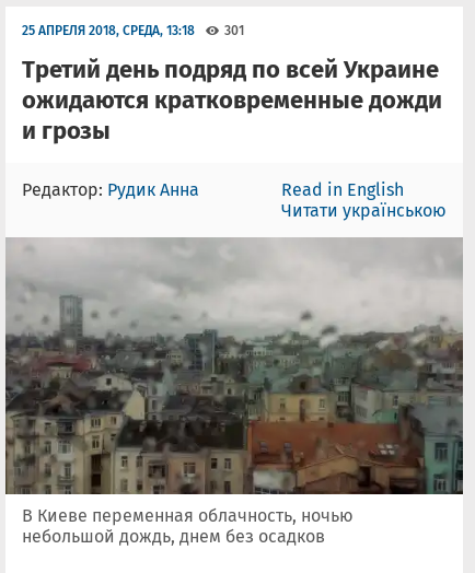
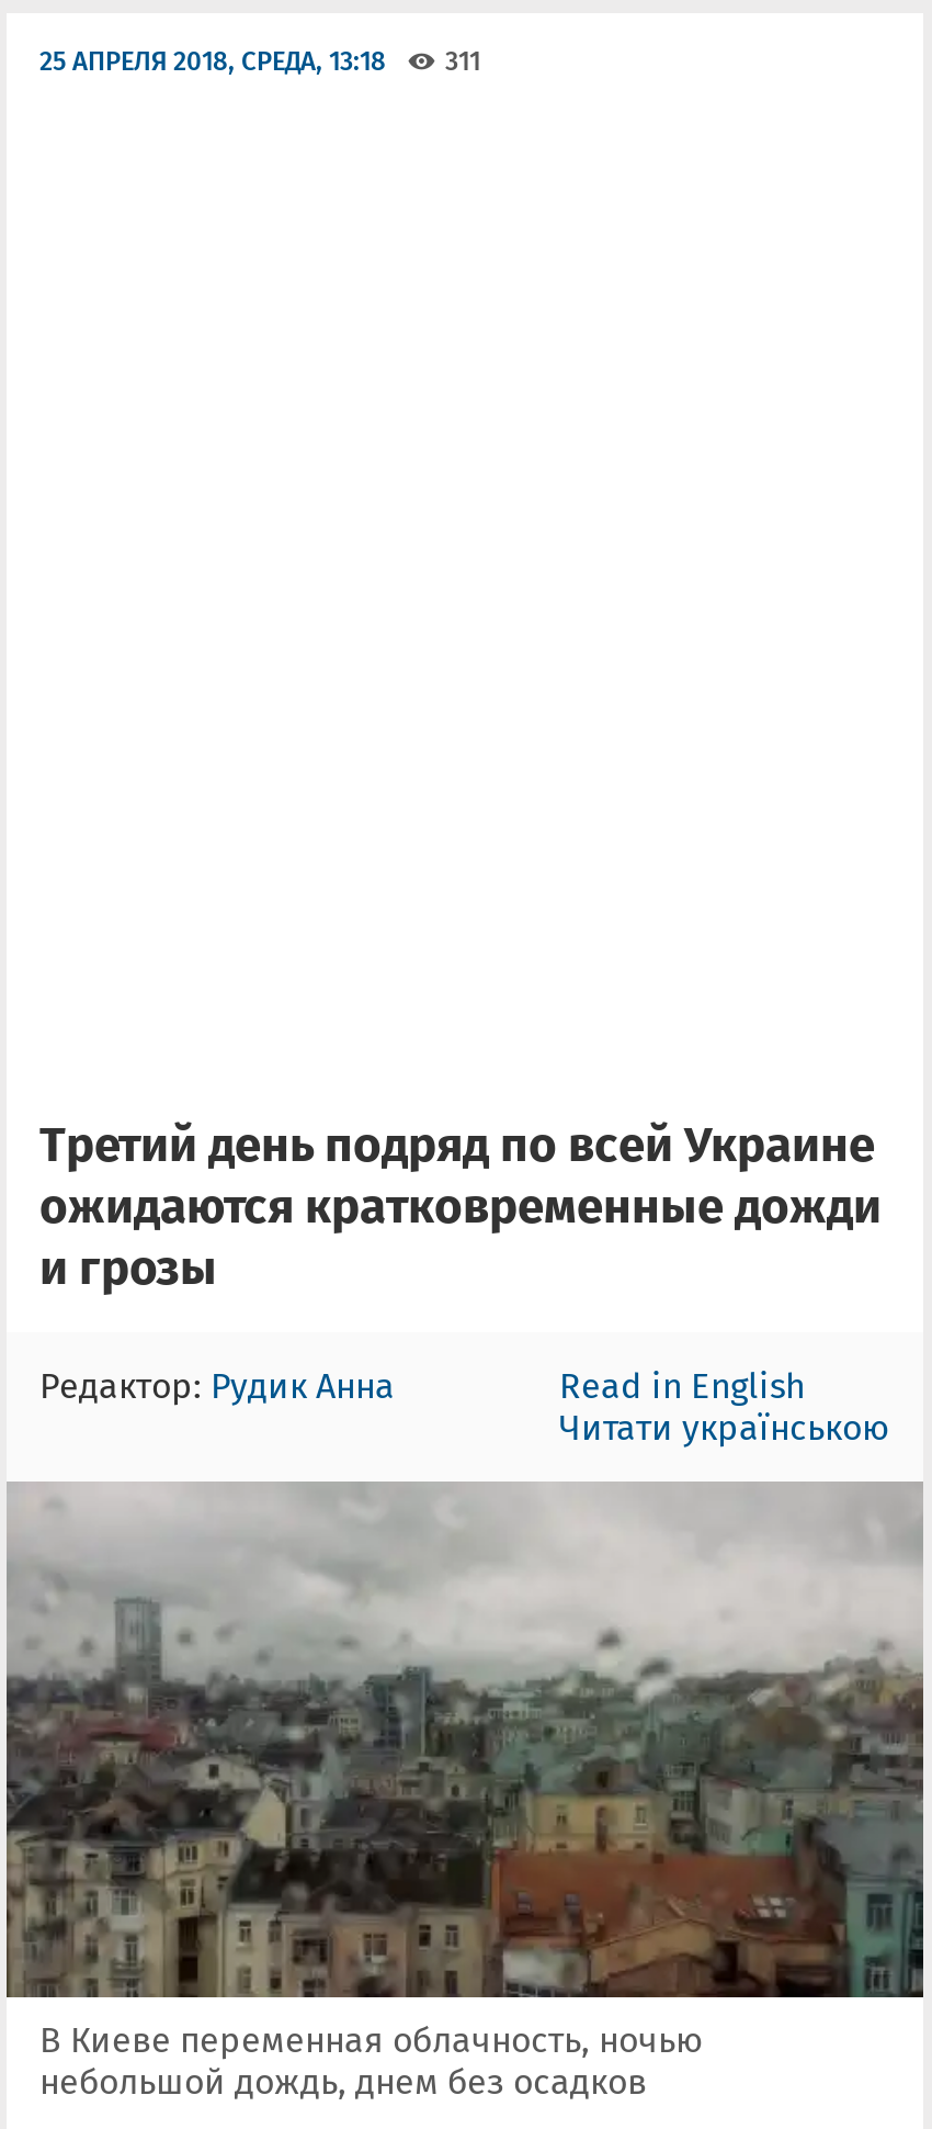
- 25 АПРЕЛЯ 2018, СРЕДА, 13:18 301
+ 25 АПРЕЛЯ 2018, СРЕДА, 13:18 311
